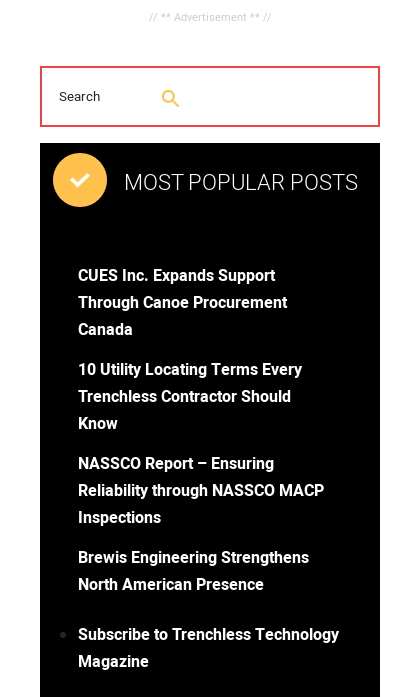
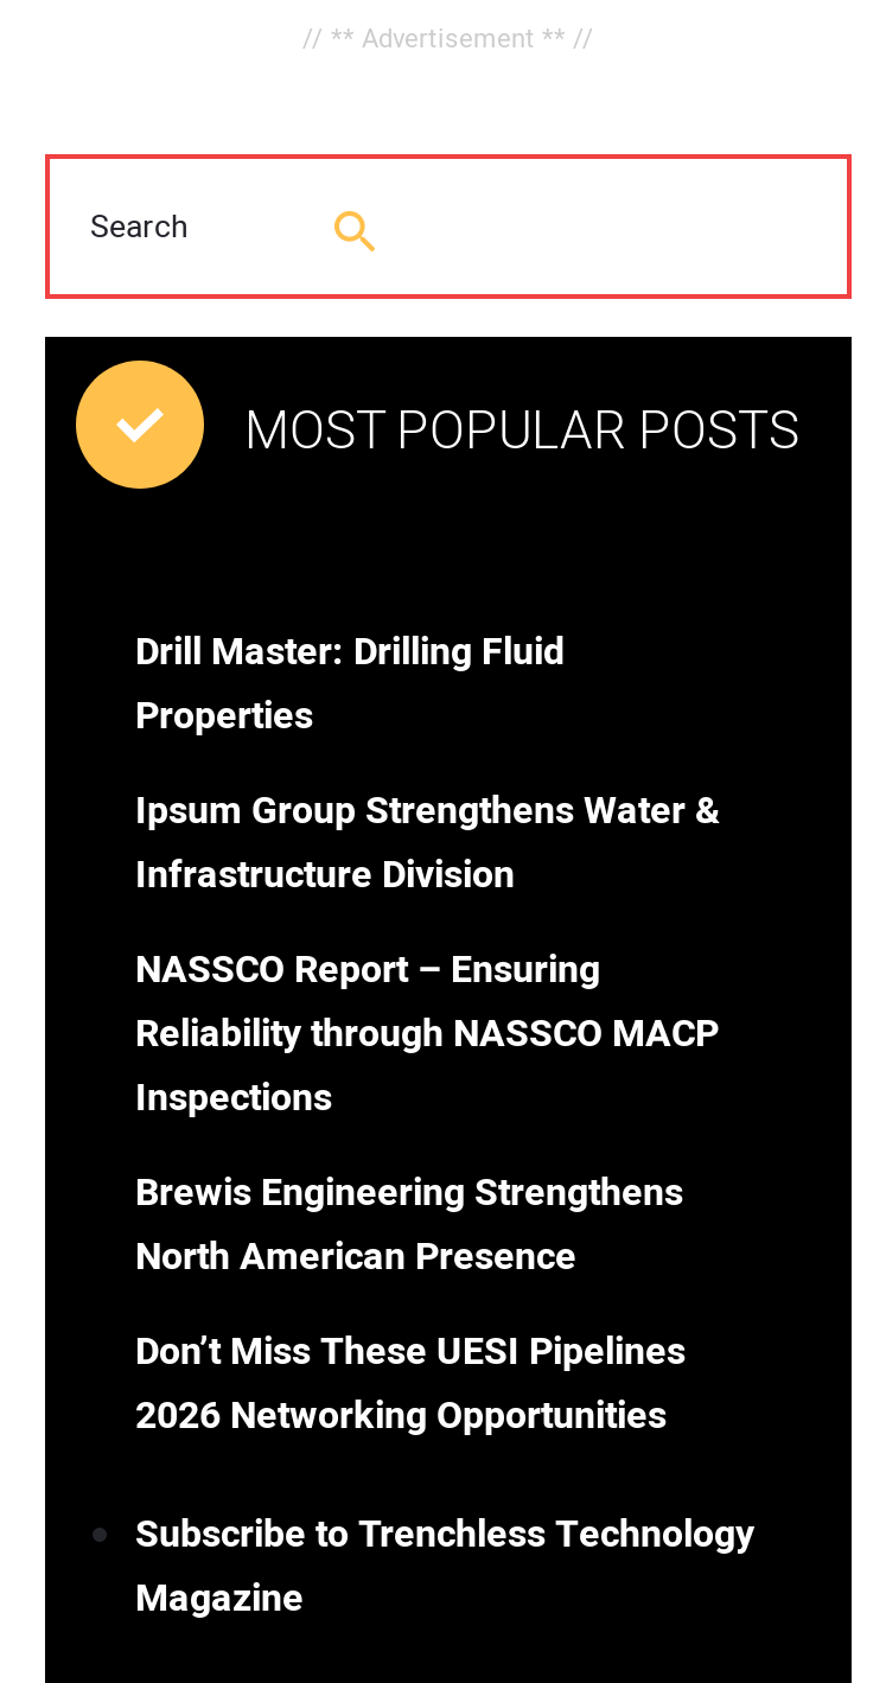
- CUES Inc. Expands Support
- Through Canoe Procurement
- Canada
+ Drill Master: Drilling Fluid
+ Properties

- 10 Utility Locating Terms Every
- Trenchless Contractor Should
- Know
+ Ipsum Group Strengthens Water &
+ Infrastructure Division

moved up: NASSCO Report – Ensuring | Reliability through NASSCO MACP | Inspections | Brewis Engineering Strengthens | North American Presence

+ Don’t Miss These UESI Pipelines
+ 2026 Networking Opportunities
